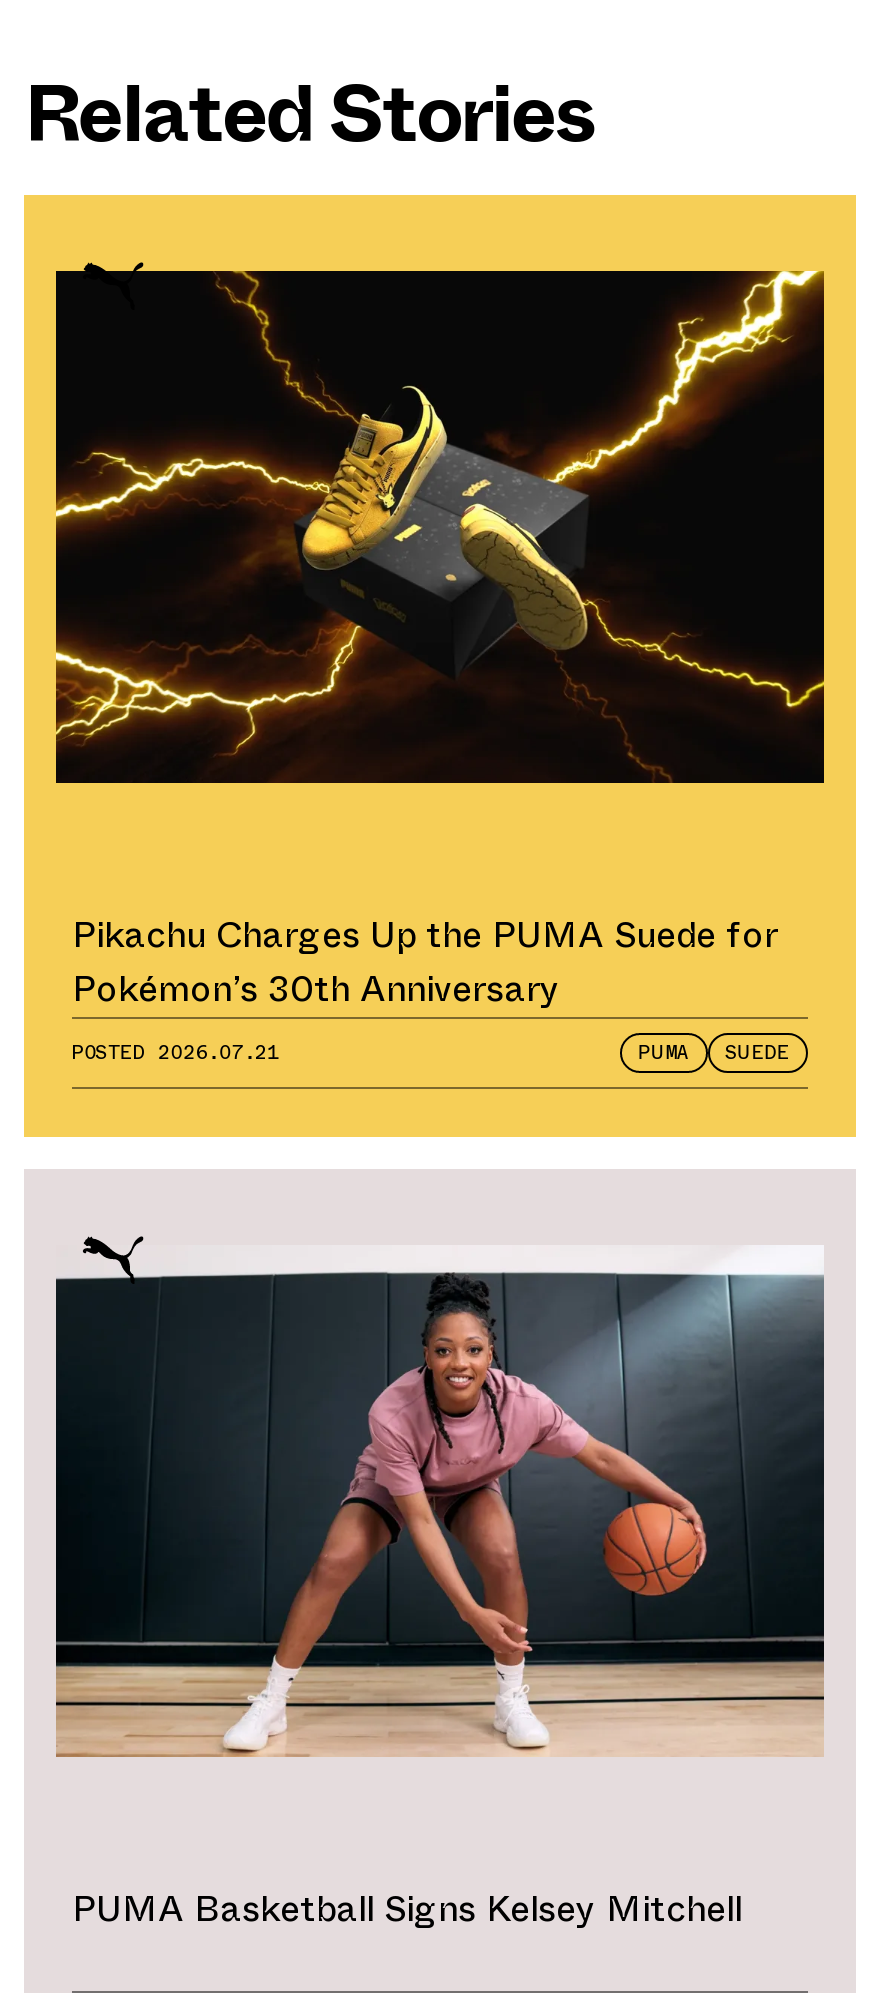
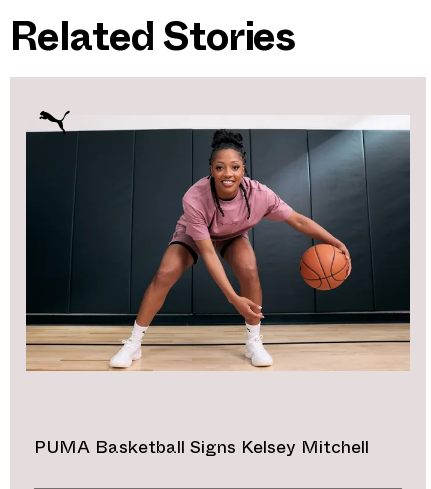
- [image]
- Pikachu Charges Up the PUMA Suede for
- Pokémon’s 30th Anniversary
- POSTED 2026.07.21
- PUMA
- SUEDE
